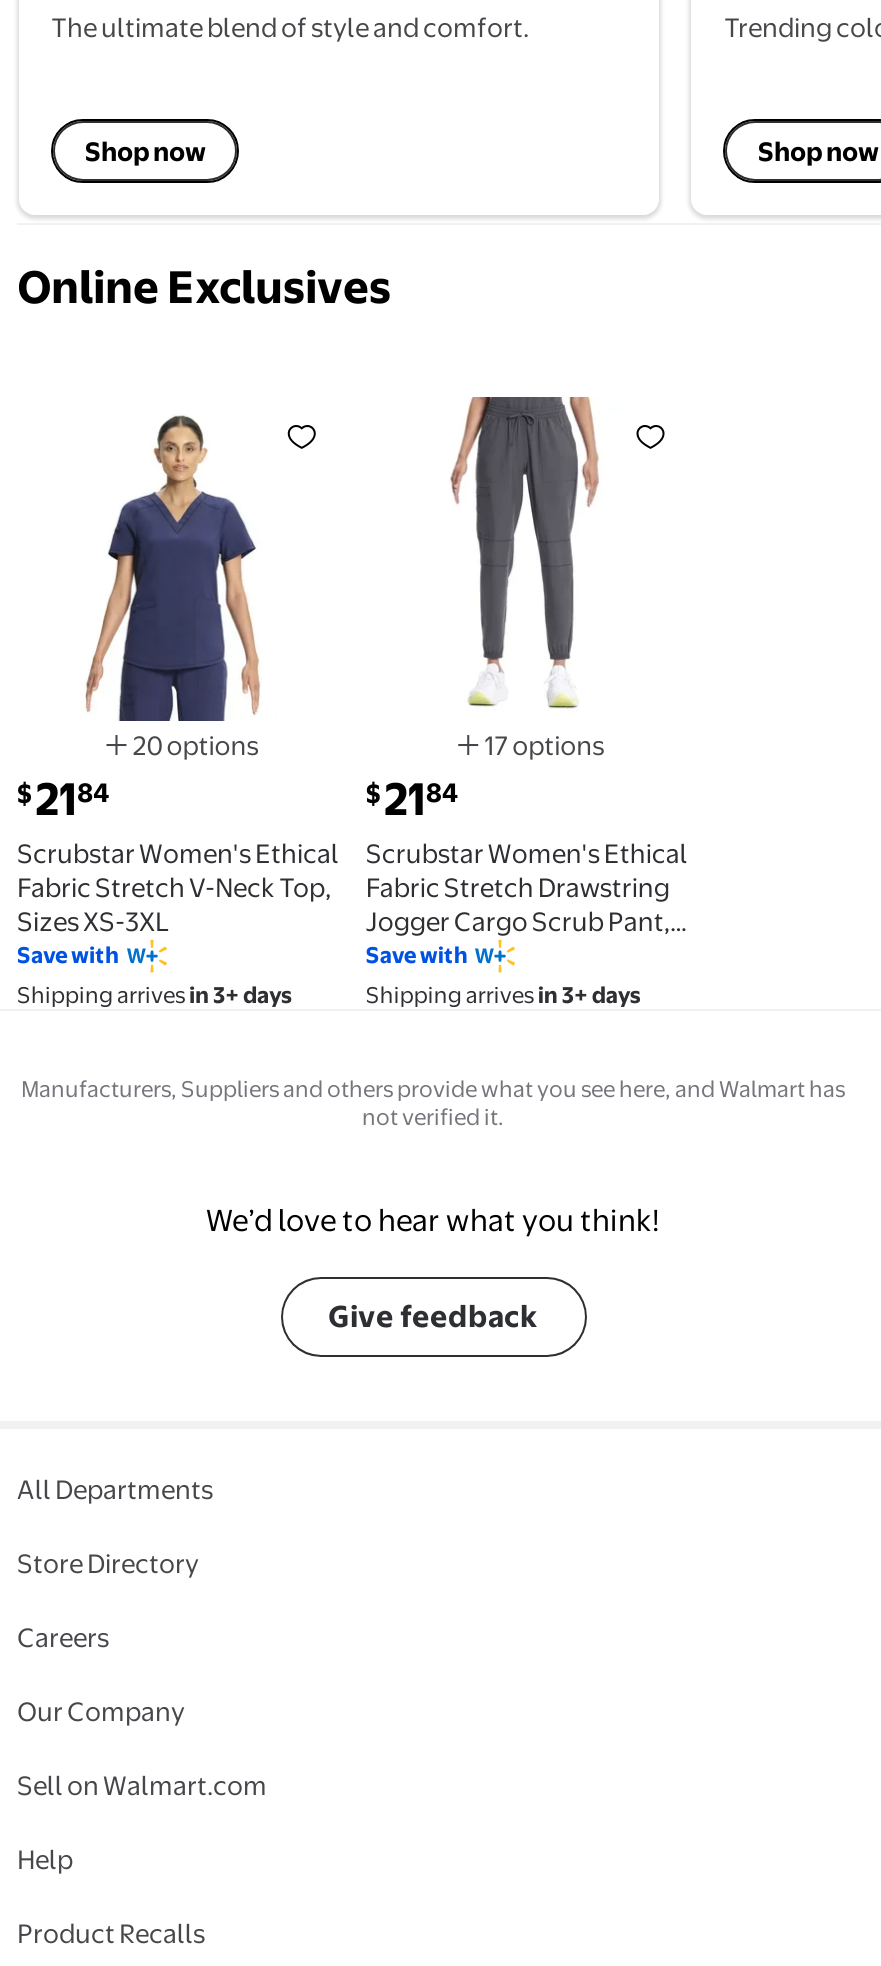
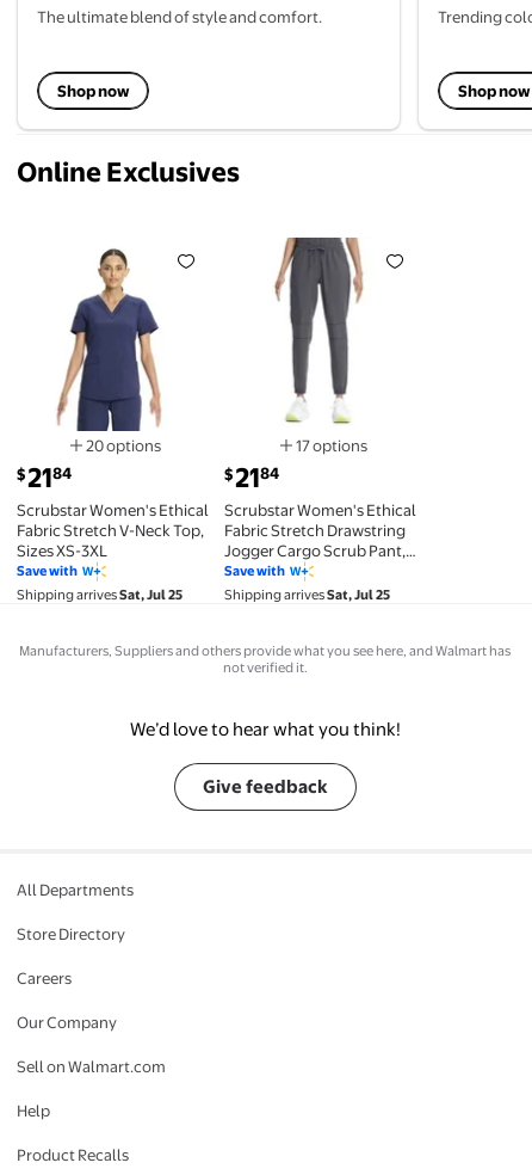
- Shipping arrives in 3+ days
+ Shipping arrives Sat, Jul 25

- Shipping arrives in 3+ days
+ Shipping arrives Sat, Jul 25
